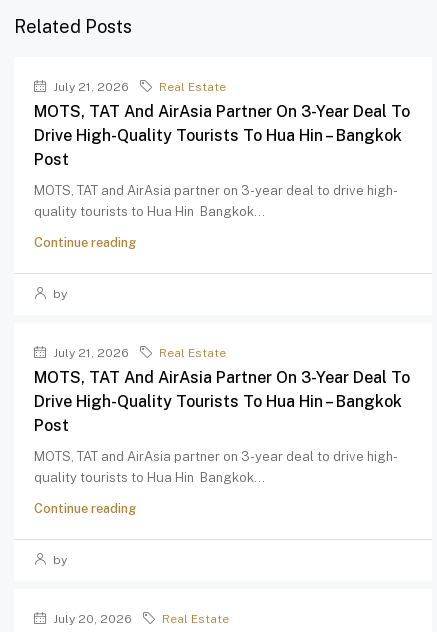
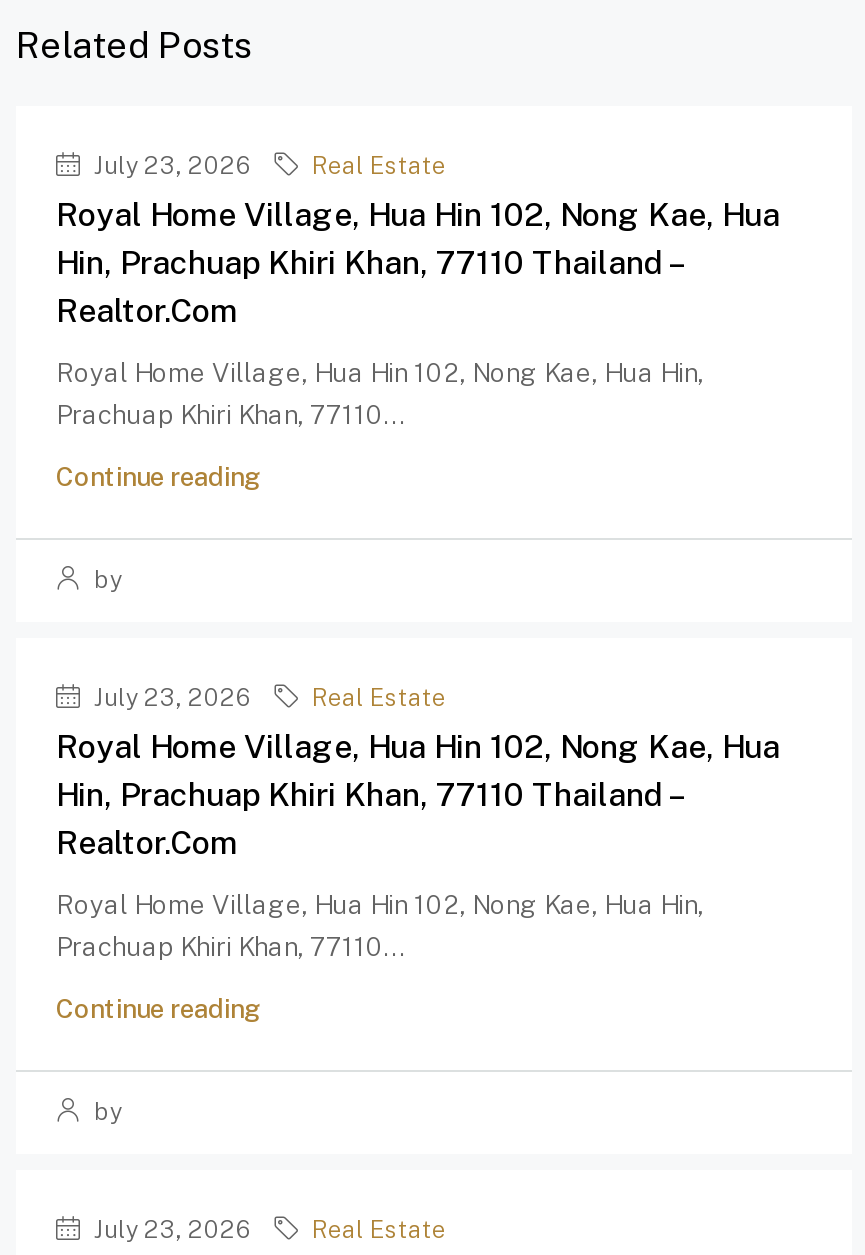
- July 21, 2026
+ July 23, 2026

- MOTS, TAT And AirAsia Partner On 3-Year Deal To
- Drive High-Quality Tourists To Hua Hin – Bangkok
- Post
+ Royal Home Village, Hua Hin 102, Nong Kae, Hua
+ Hin, Prachuap Khiri Khan, 77110 Thailand –
+ Realtor.com

- MOTS, TAT and AirAsia partner on 3-year deal to drive high-
- quality tourists to Hua Hin Bangkok...
+ Royal Home Village, Hua Hin 102, Nong Kae, Hua Hin,
+ Prachuap Khiri Khan, 77110...

- July 21, 2026
+ July 23, 2026

- MOTS, TAT And AirAsia Partner On 3-Year Deal To
- Drive High-Quality Tourists To Hua Hin – Bangkok
- Post
+ Royal Home Village, Hua Hin 102, Nong Kae, Hua
+ Hin, Prachuap Khiri Khan, 77110 Thailand –
+ Realtor.com

- MOTS, TAT and AirAsia partner on 3-year deal to drive high-
- quality tourists to Hua Hin Bangkok...
+ Royal Home Village, Hua Hin 102, Nong Kae, Hua Hin,
+ Prachuap Khiri Khan, 77110...

- July 20, 2026
+ July 23, 2026
